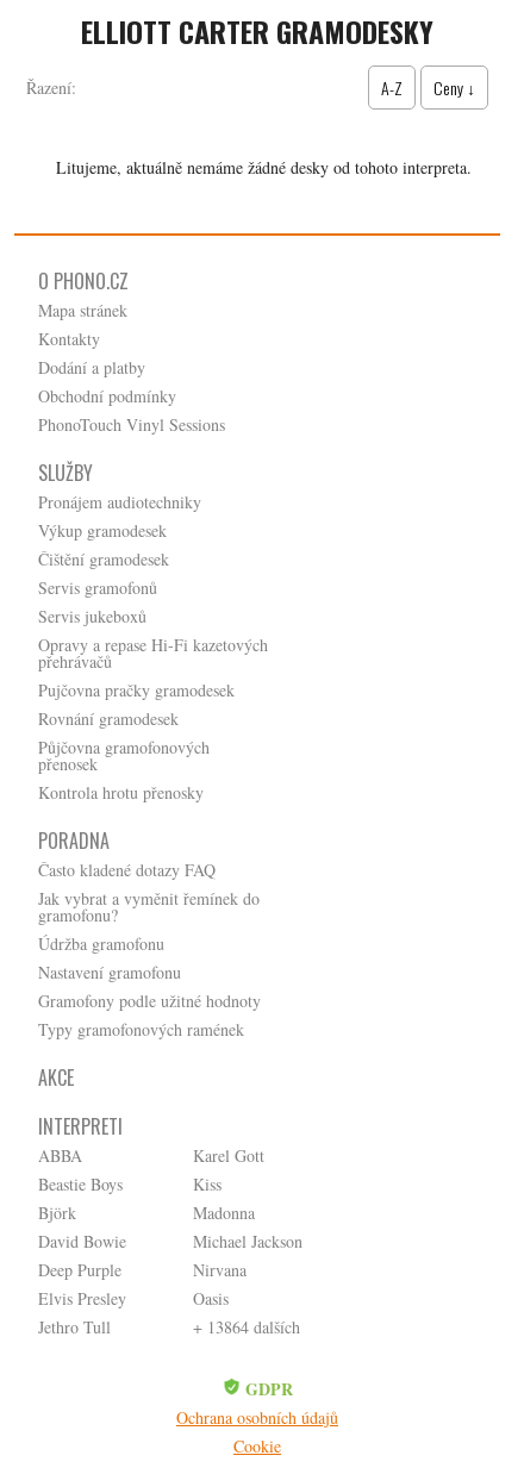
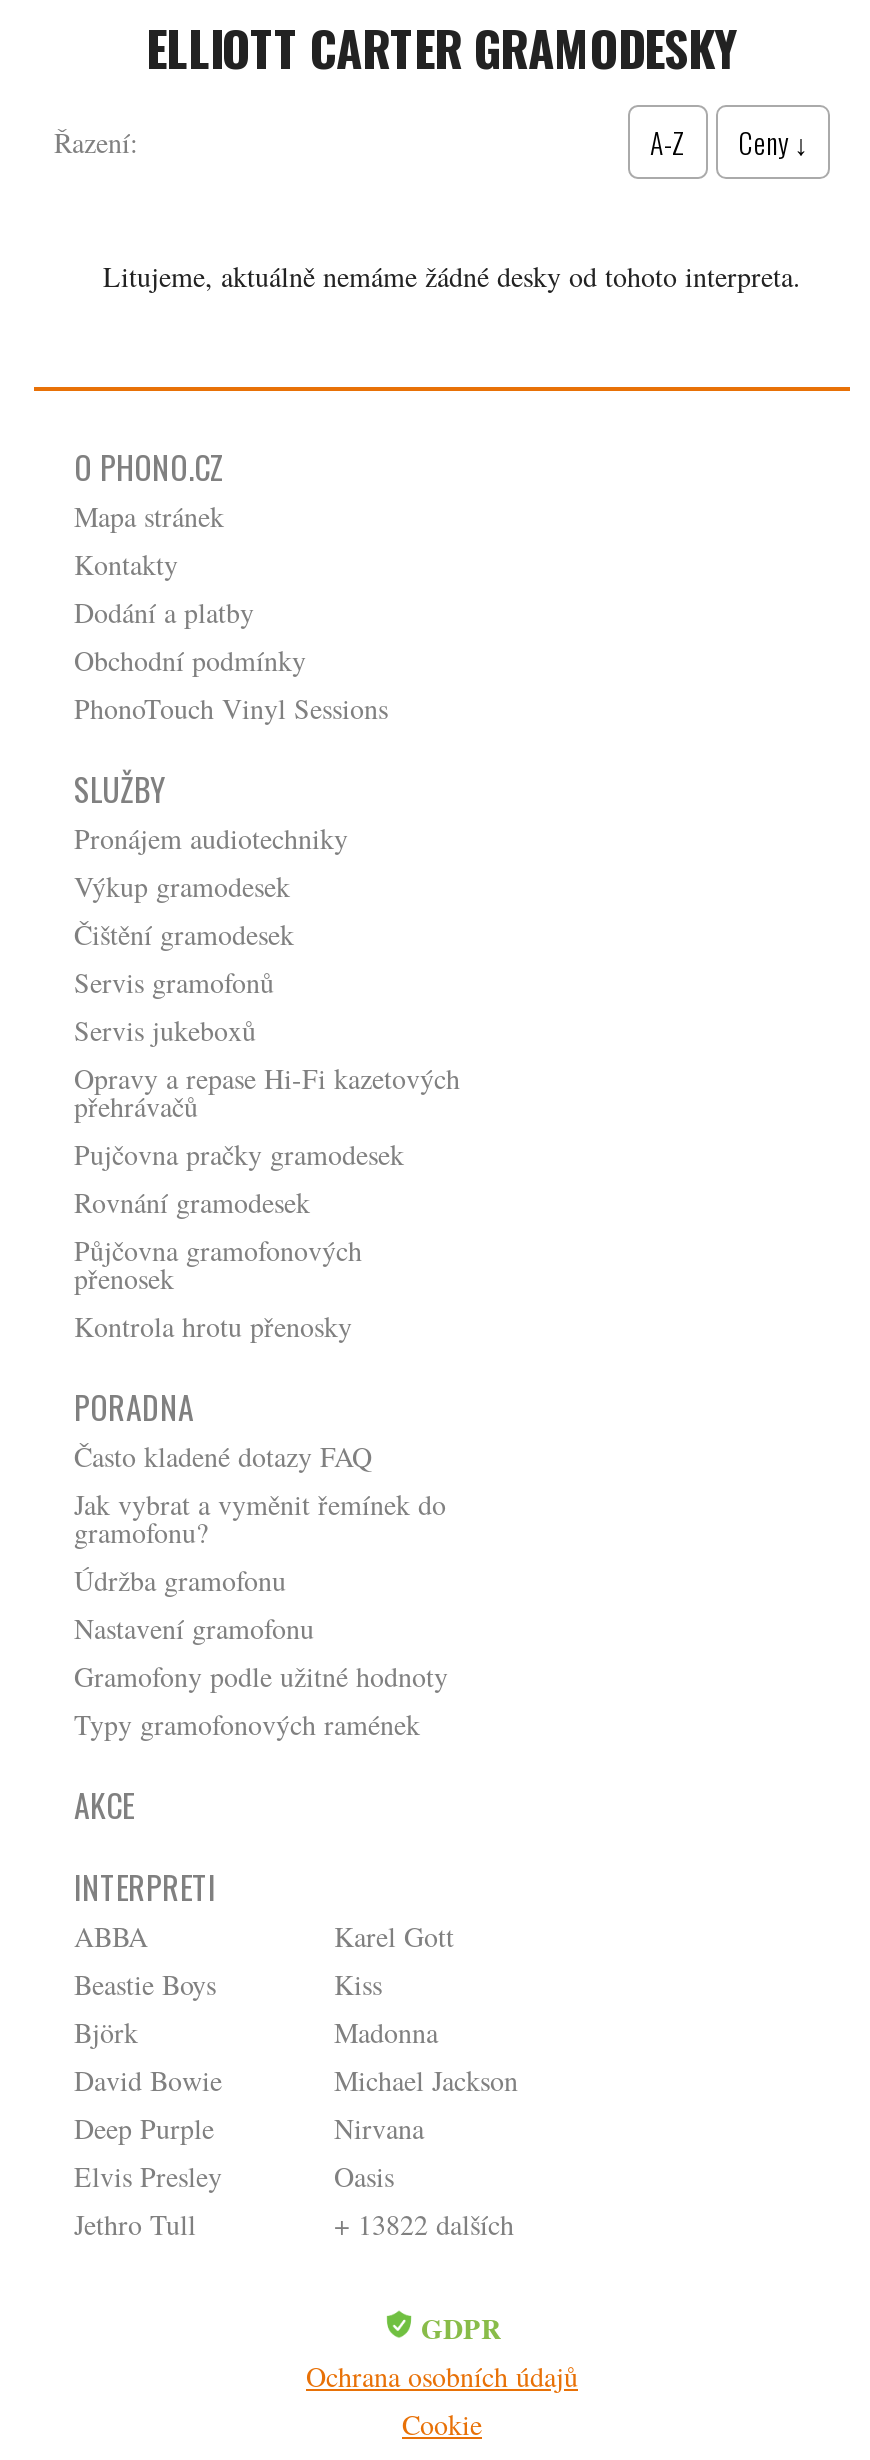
- + 13864 dalších
+ + 13822 dalších
